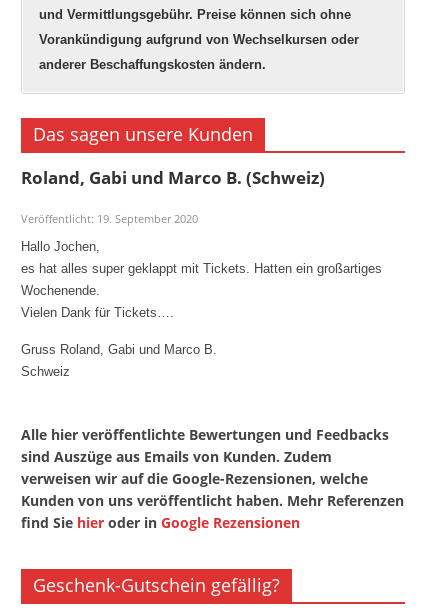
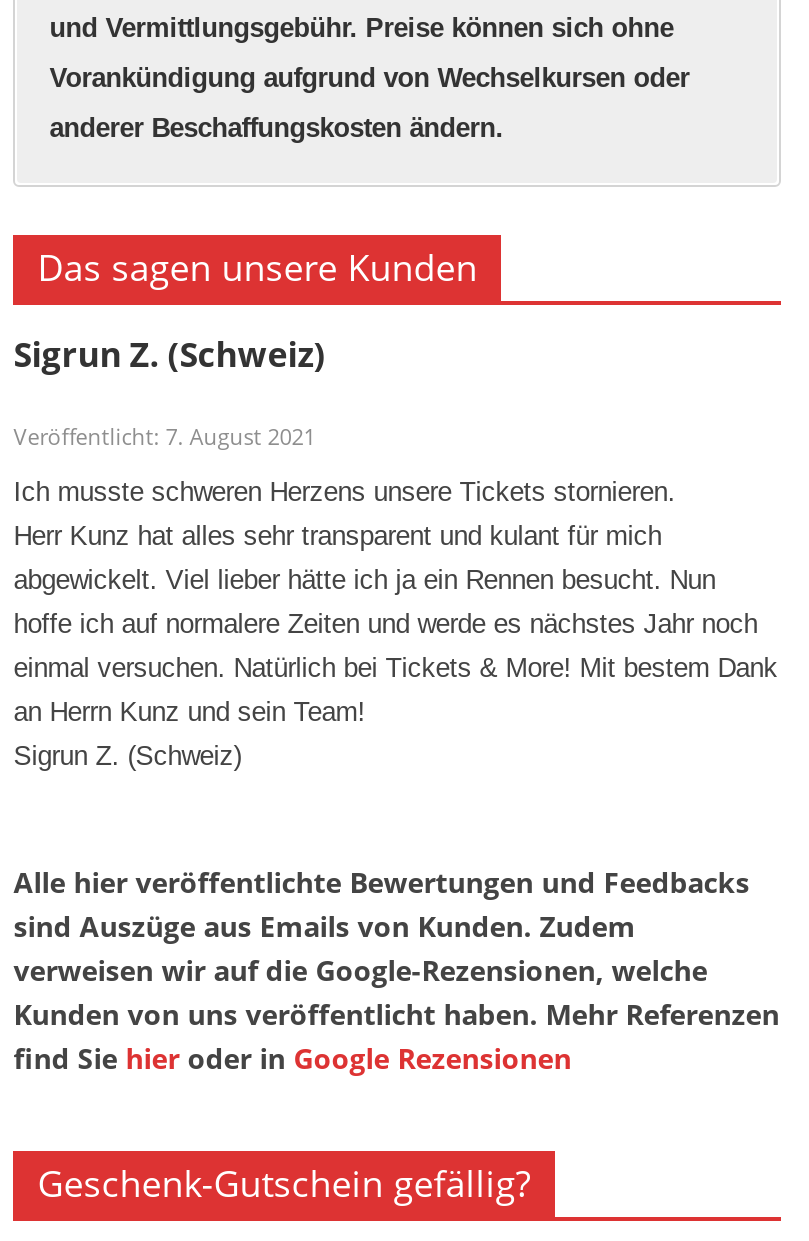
- Roland, Gabi und Marco B. (Schweiz)
- Veröffentlicht: 19. September 2020
- Hallo Jochen,
- es hat alles super geklappt mit Tickets. Hatten ein großartiges
- Wochenende.
- Vielen Dank für Tickets….
- Gruss Roland, Gabi und Marco B.
- Schweiz
+ Sigrun Z. (Schweiz)
+ Veröffentlicht: 7. August 2021
+ Ich musste schweren Herzens unsere Tickets stornieren.
+ Herr Kunz hat alles sehr transparent und kulant für mich
+ abgewickelt. Viel lieber hätte ich ja ein Rennen besucht. Nun
+ hoffe ich auf normalere Zeiten und werde es nächstes Jahr noch
+ einmal versuchen. Natürlich bei Tickets & More! Mit bestem Dank
+ an Herrn Kunz und sein Team!
+ Sigrun Z. (Schweiz)
